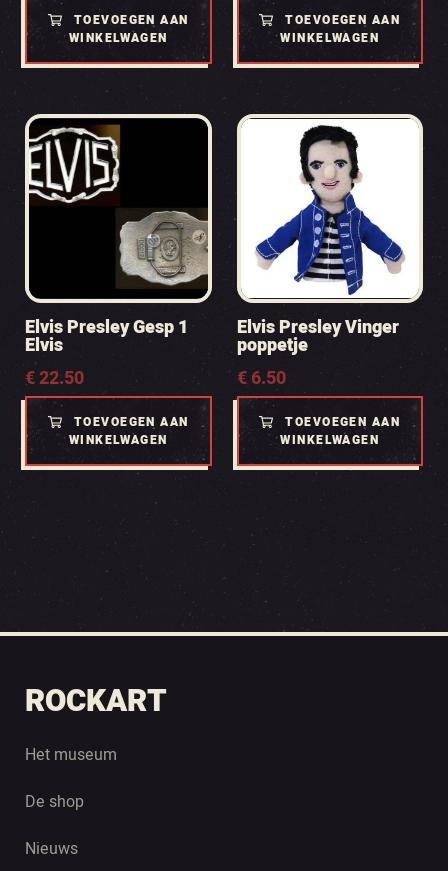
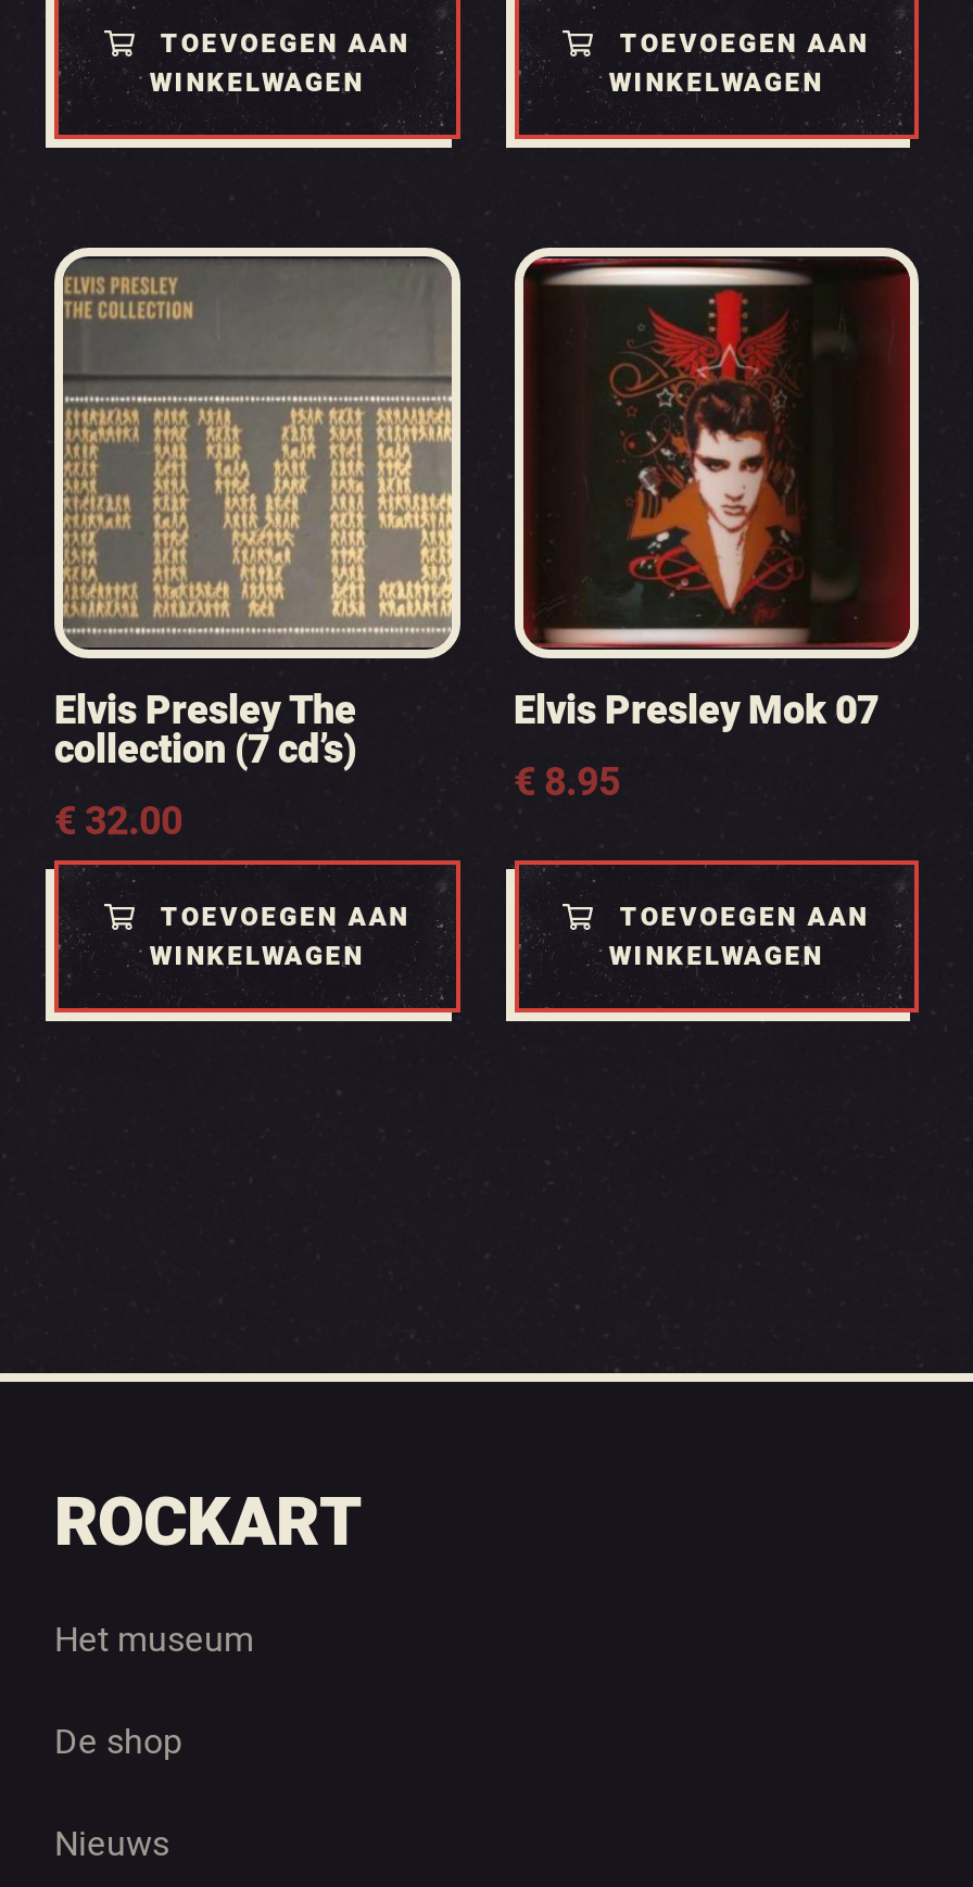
- [image]
- Elvis Presley Gesp 1
- Elvis
- €22.50
+ [image]
+ Elvis Presley The
+ collection (7 cd’s)
+ €32.00

- [image]
- Elvis Presley Vinger
- poppetje
- €6.50
+ [image]
+ Elvis Presley Mok 07
+ €8.95
